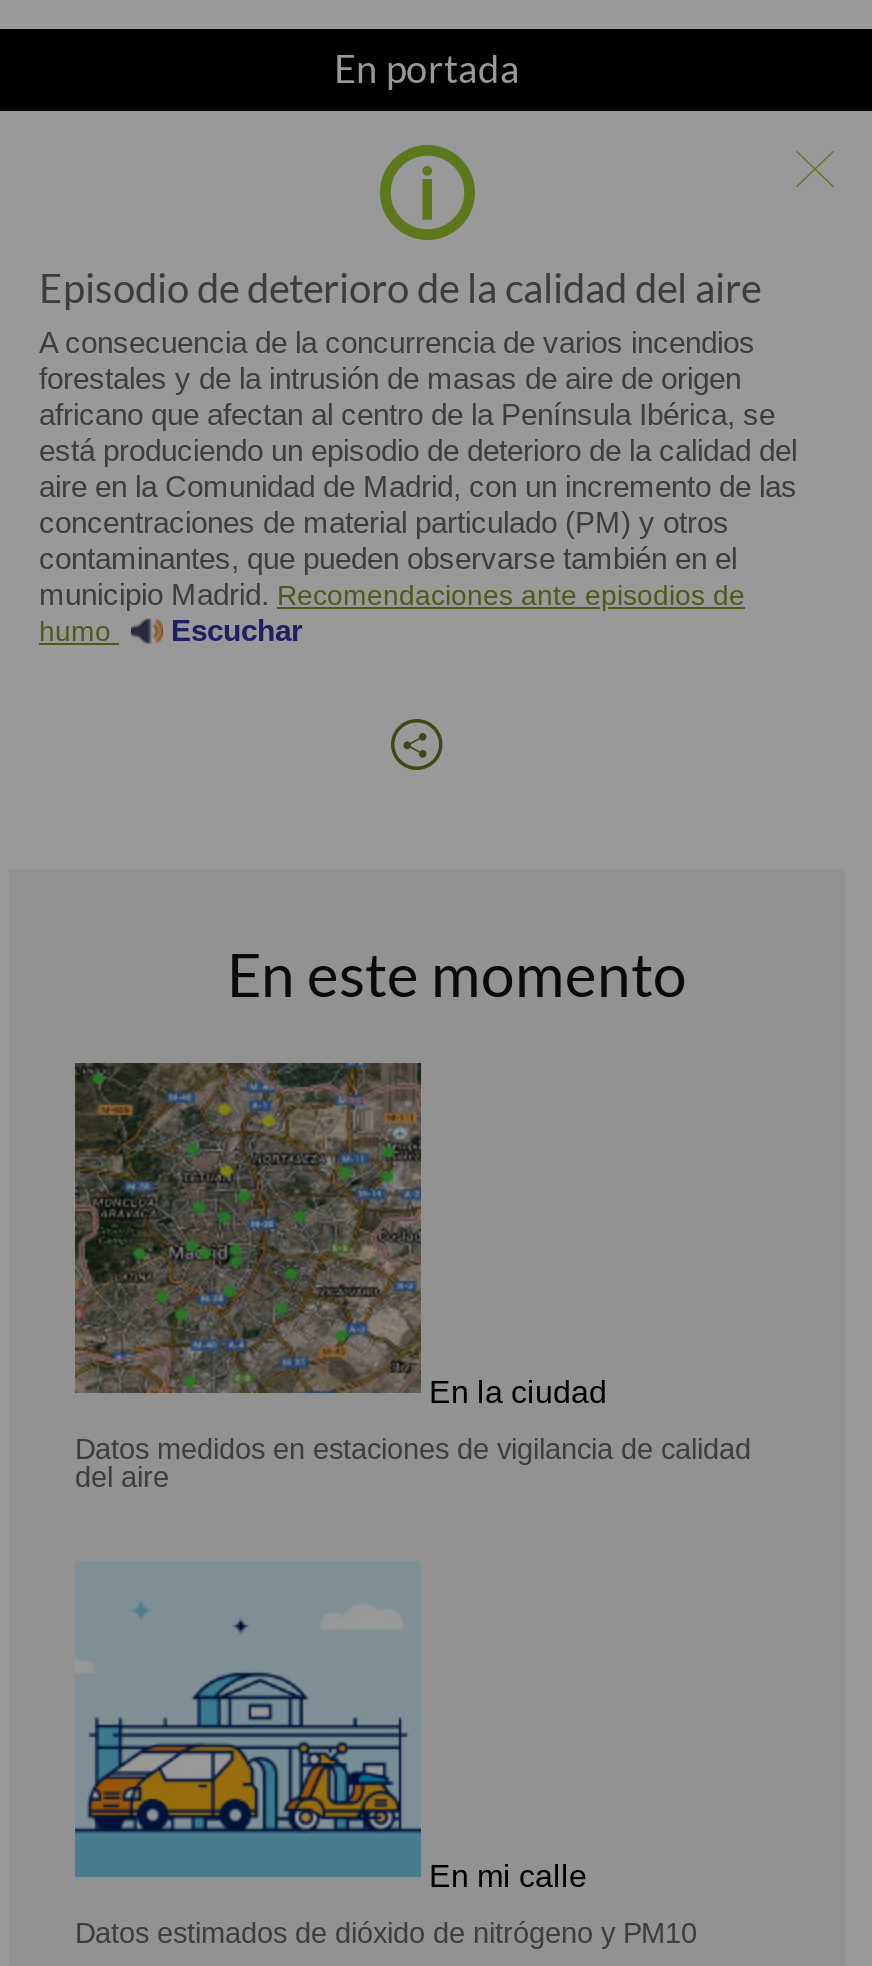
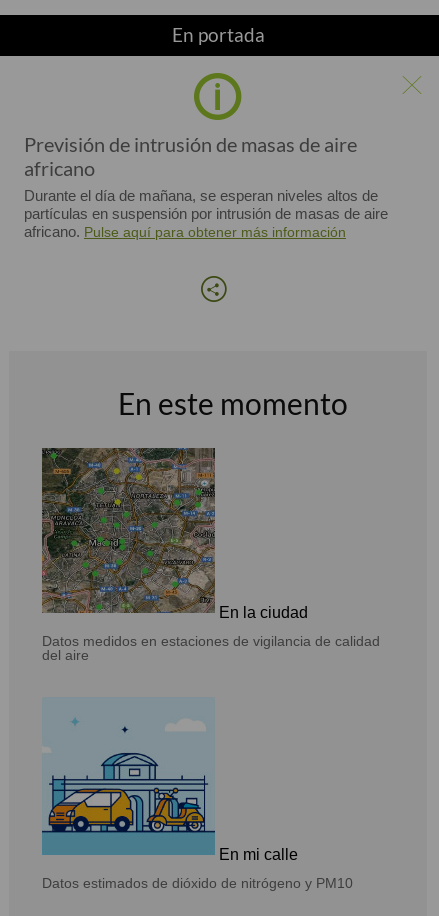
- Episodio de deterioro de la calidad del aire
- A consecuencia de la concurrencia de varios incendios
- forestales y de la intrusión de masas de aire de origen
- africano que afectan al centro de la Península Ibérica, se
- está produciendo un episodio de deterioro de la calidad del
- aire en la Comunidad de Madrid, con un incremento de las
- concentraciones de material particulado (PM) y otros
- contaminantes, que pueden observarse también en el
- municipio Madrid. Recomendaciones ante episodios de
- humo
- Escuchar
+ Previsión de intrusión de masas de aire
+ africano
+ Durante el día de mañana, se esperan niveles altos de
+ partículas en suspensión por intrusión de masas de aire
+ africano. Pulse aquí para obtener más información
